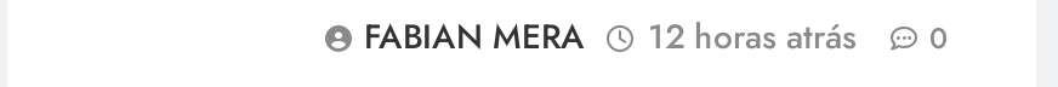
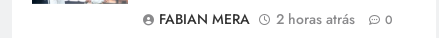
- FABIAN MERA 12 horas atrás 0
+ FABIAN MERA 2 horas atrás 0
